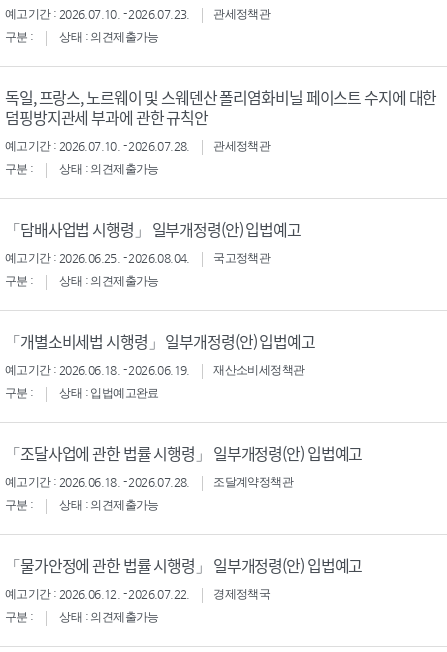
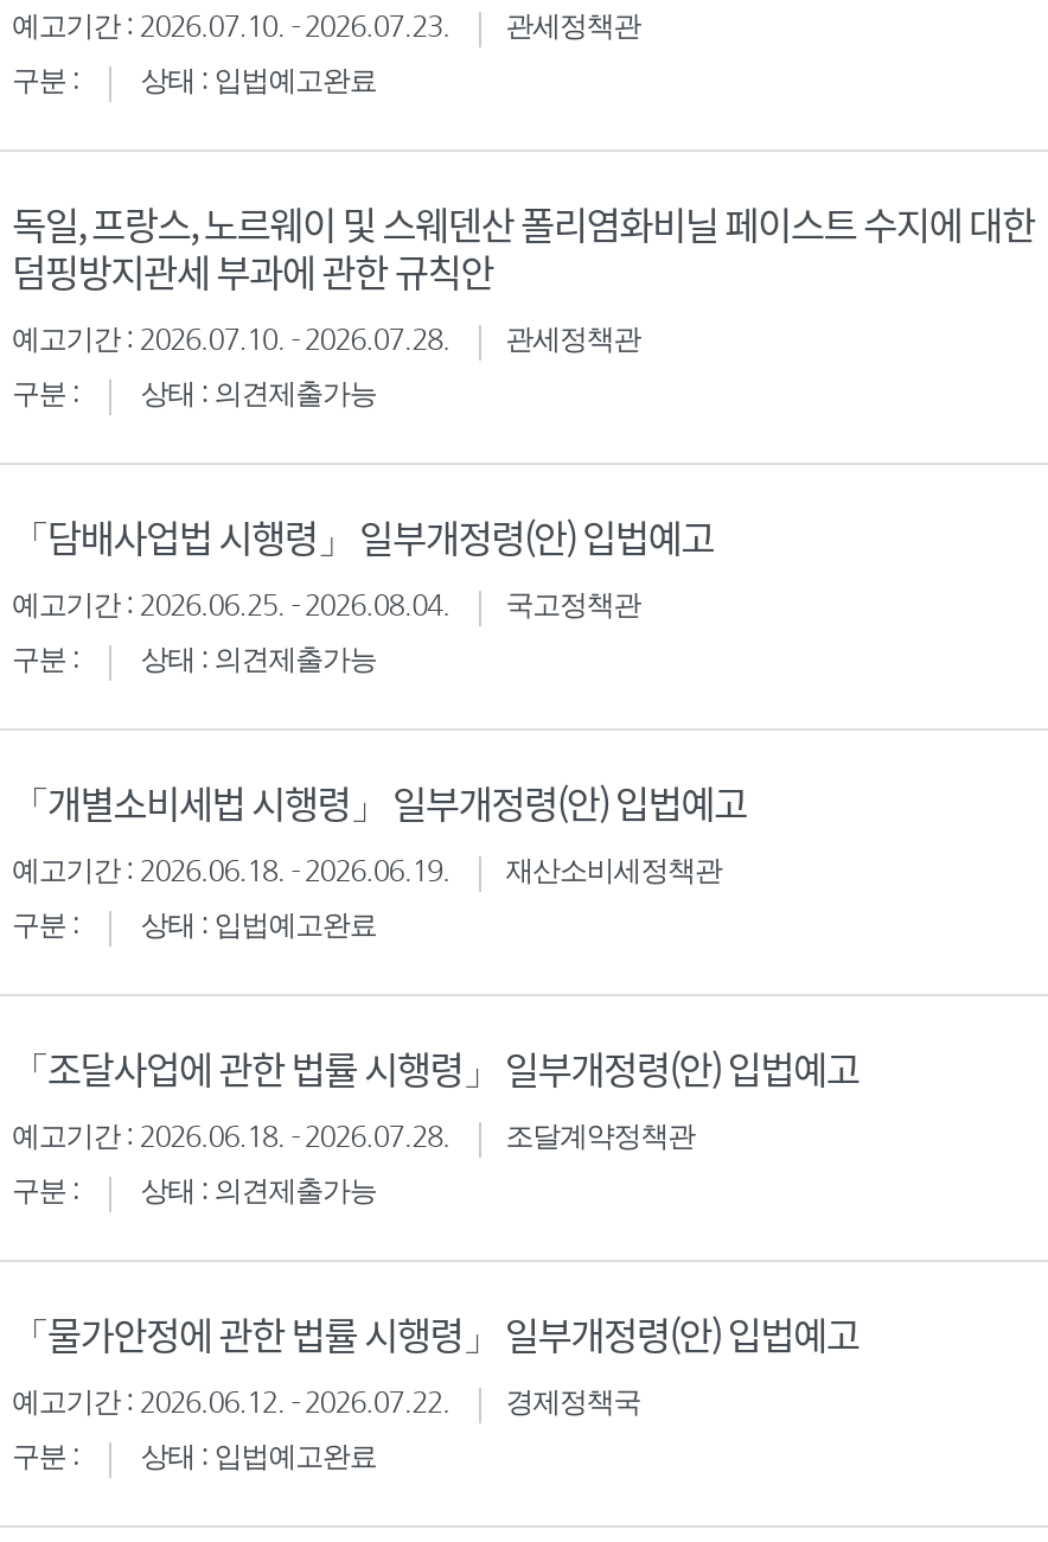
- 상태 : 의견제출가능
+ 상태 : 입법예고완료

- 상태 : 의견제출가능
+ 상태 : 입법예고완료
